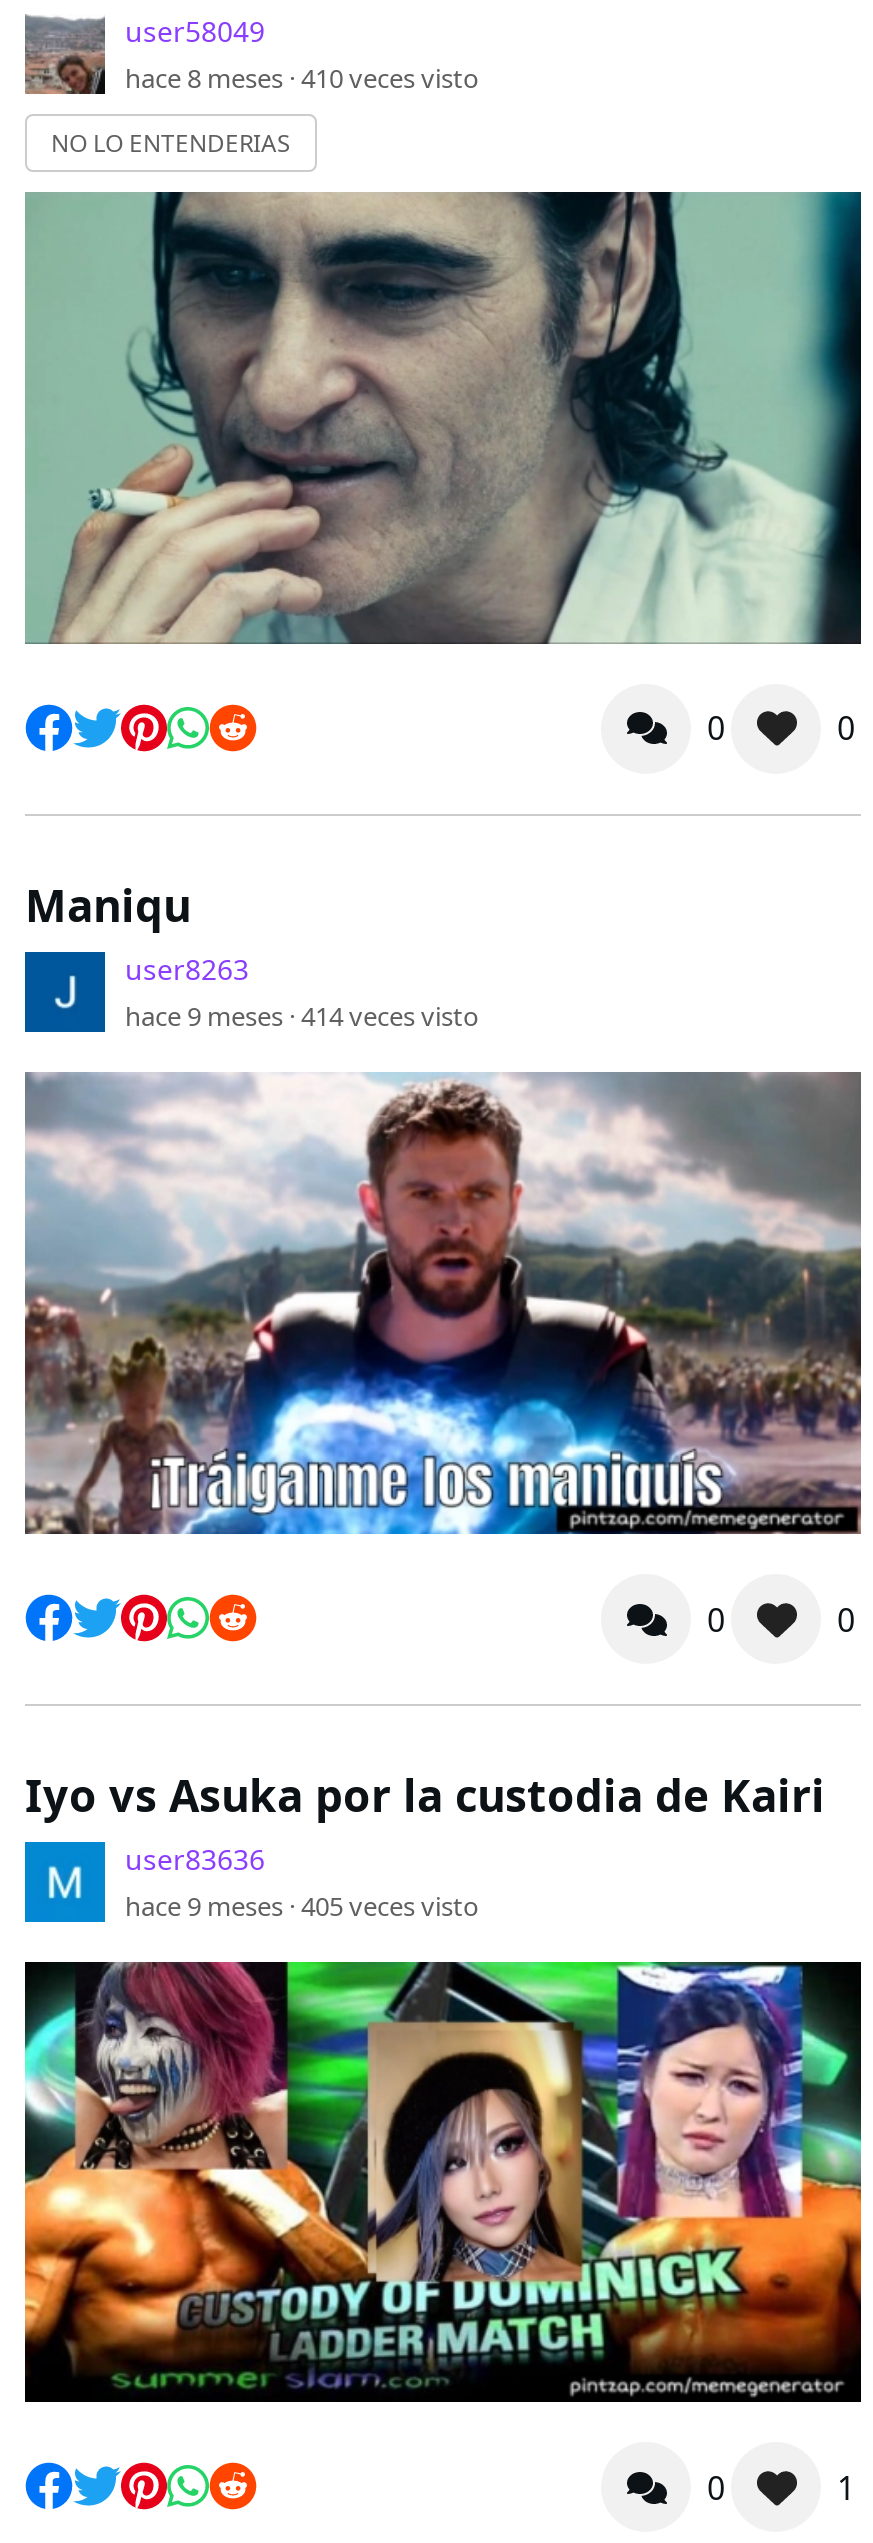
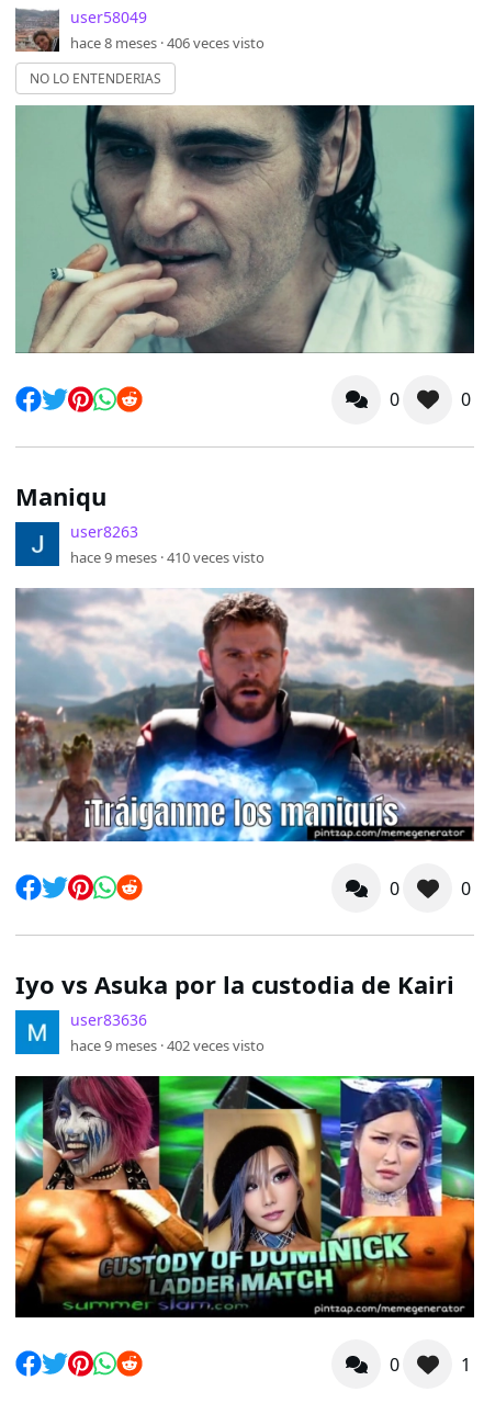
- hace 8 meses · 410veces visto
+ hace 8 meses · 406veces visto

- hace 9 meses · 414veces visto
+ hace 9 meses · 410veces visto

- hace 9 meses · 405veces visto
+ hace 9 meses · 402veces visto
